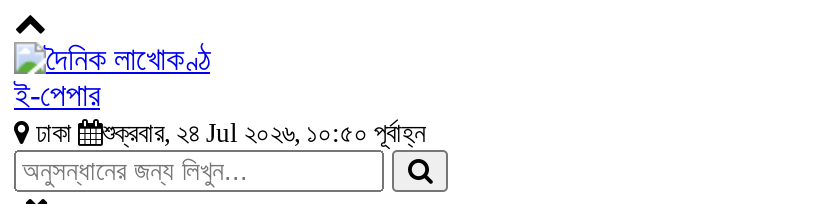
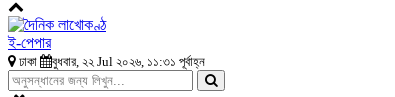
- শুক্রবার, ২৪ Jul ২০২৬, ১০:৫০ পূর্বাহ্ন
+ বুধবার, ২২ Jul ২০২৬, ১১:৩১ পূর্বাহ্ন
